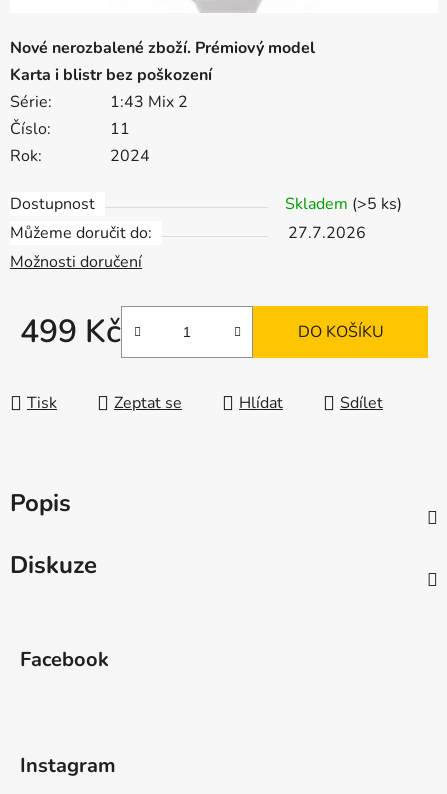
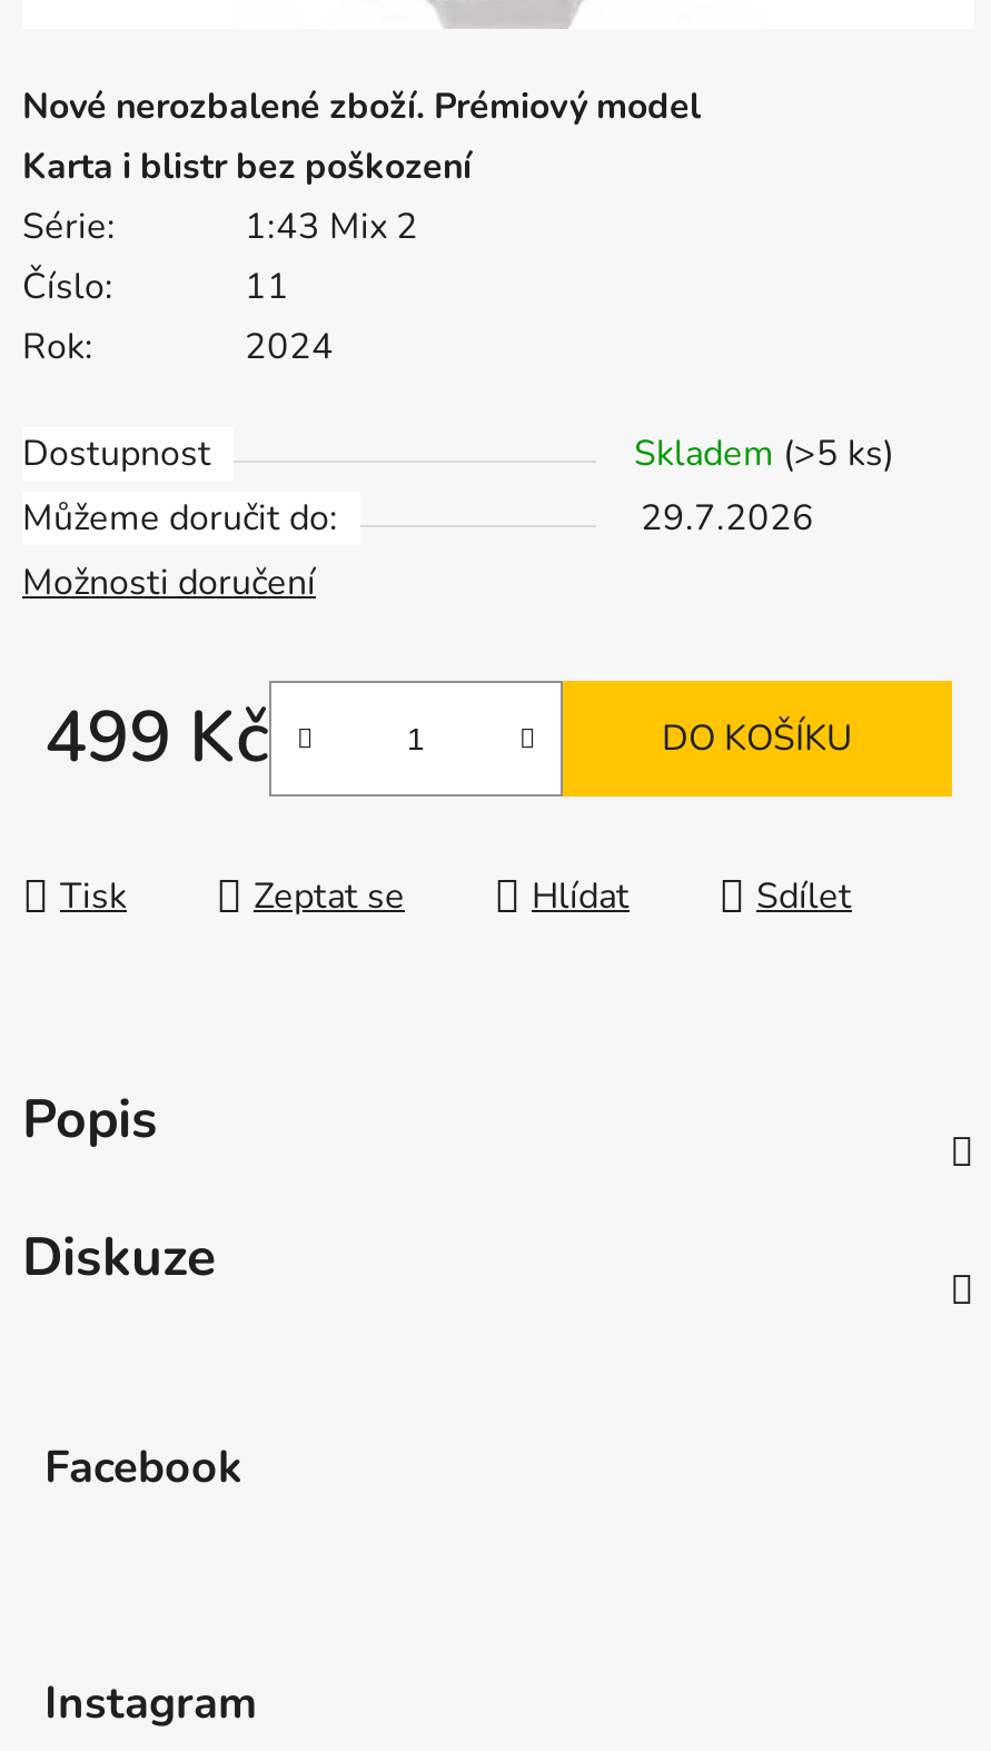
- 27.7.2026
+ 29.7.2026
